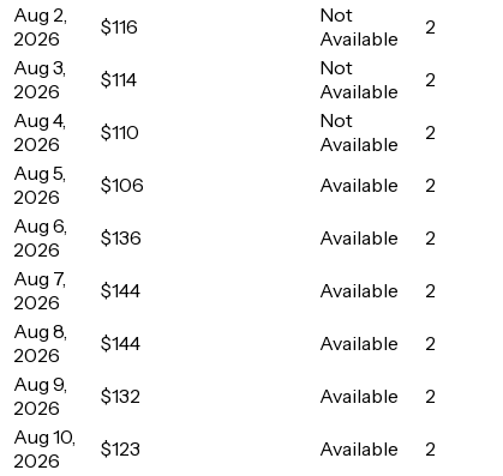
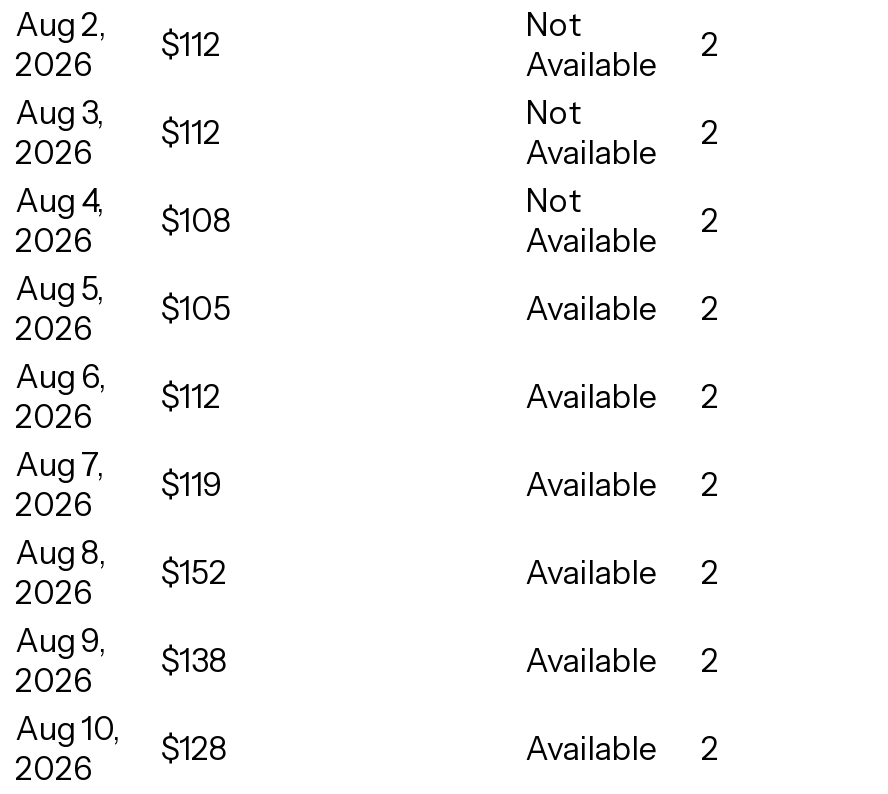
- 2026 $116
+ 2026 $112

- Aug 3, 2026 $114
+ Aug 3, 2026 $112

- Aug 4, 2026 $110
+ Aug 4, 2026 $108

- Aug 5, 2026 $106
+ Aug 5, 2026 $105

- Aug 6, 2026 $136
+ Aug 6, 2026 $112

- Aug 7, 2026 $144
+ Aug 7, 2026 $119

- Aug 8, 2026 $144
+ Aug 8, 2026 $152

- Aug 9, 2026 $132
+ Aug 9, 2026 $138

- Aug 10, 2026 $123
+ Aug 10, 2026 $128
